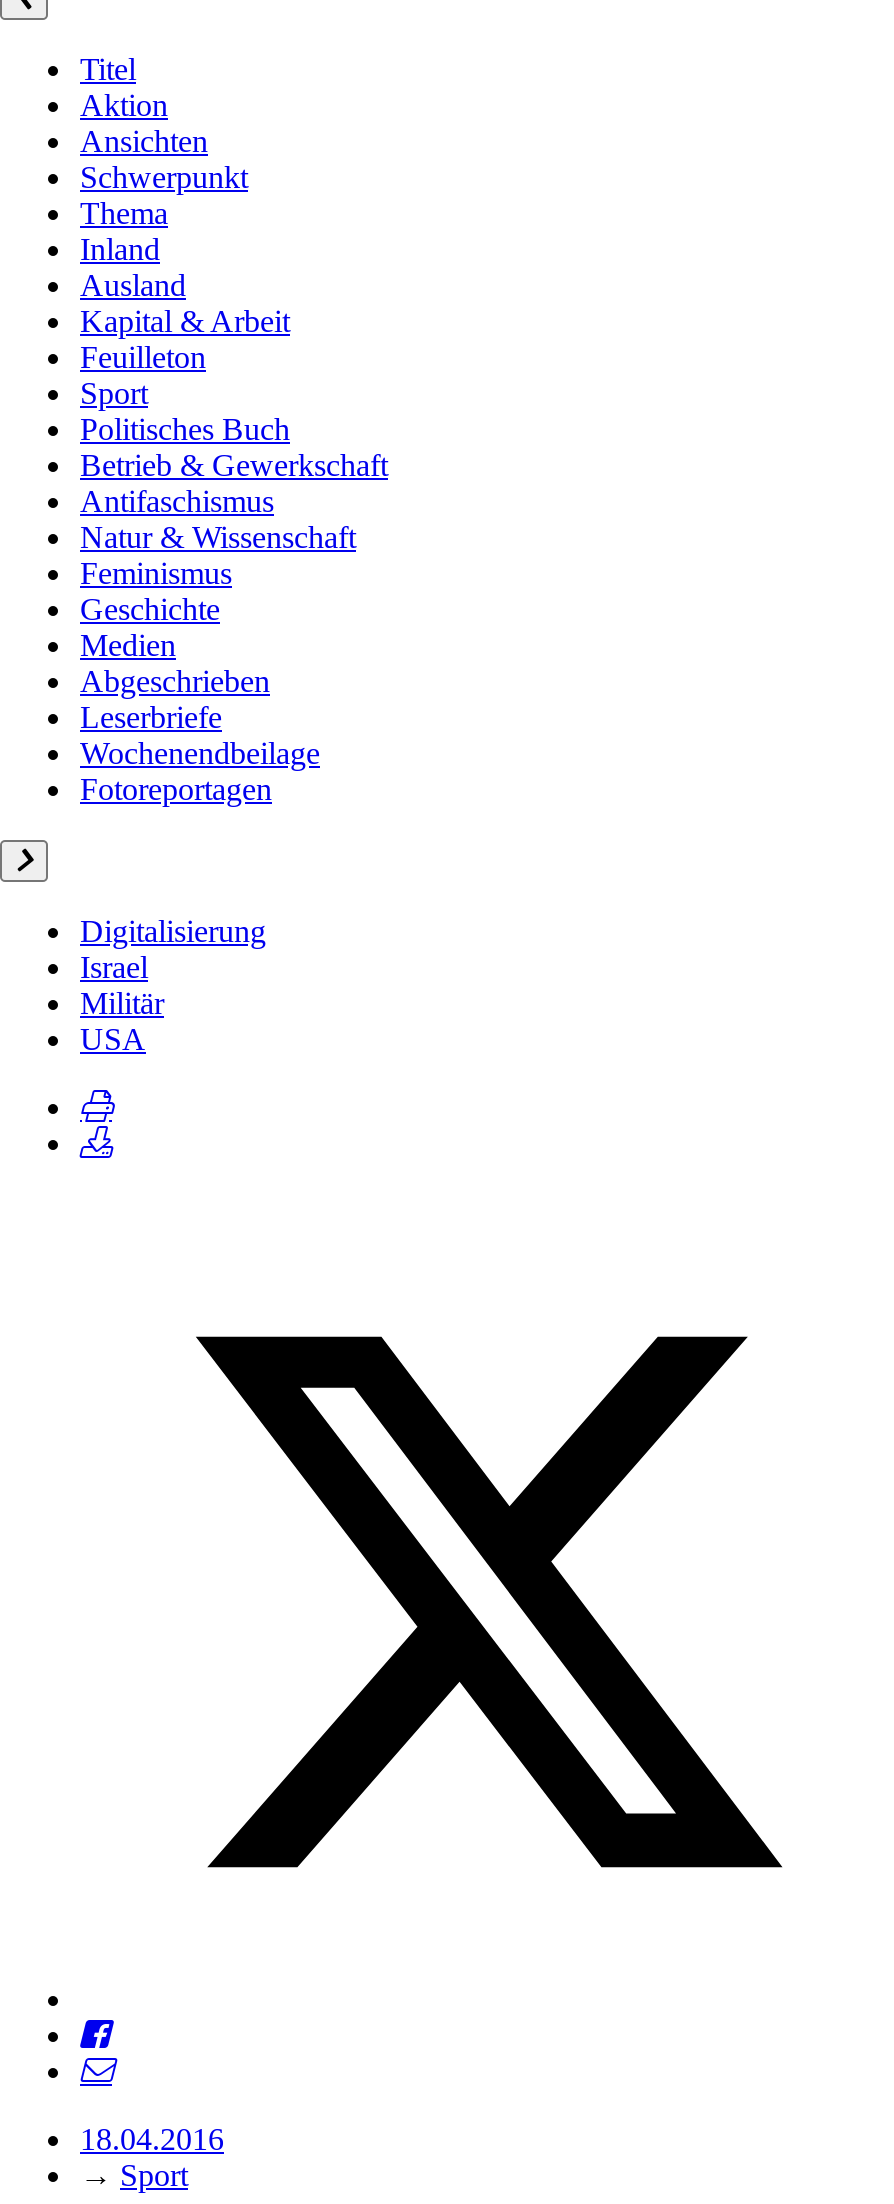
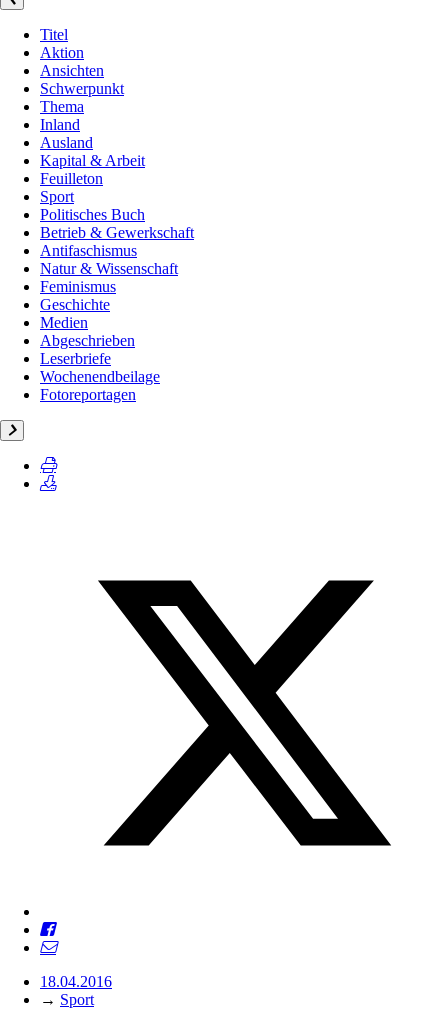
- Digitalisierung
- Israel
- Militär
- USA
